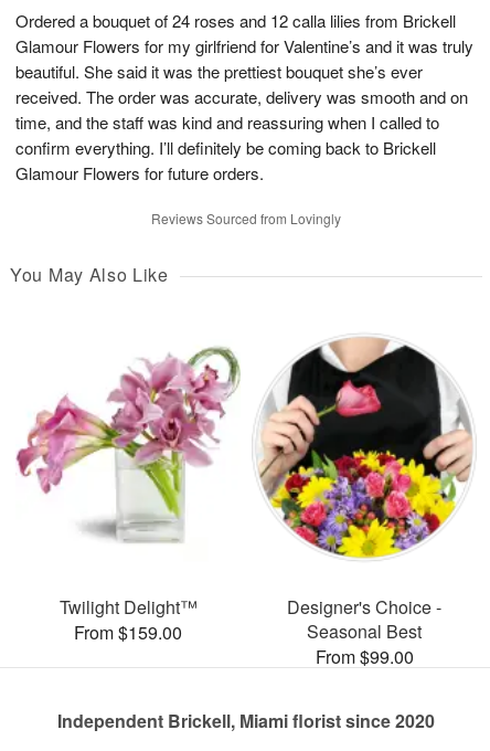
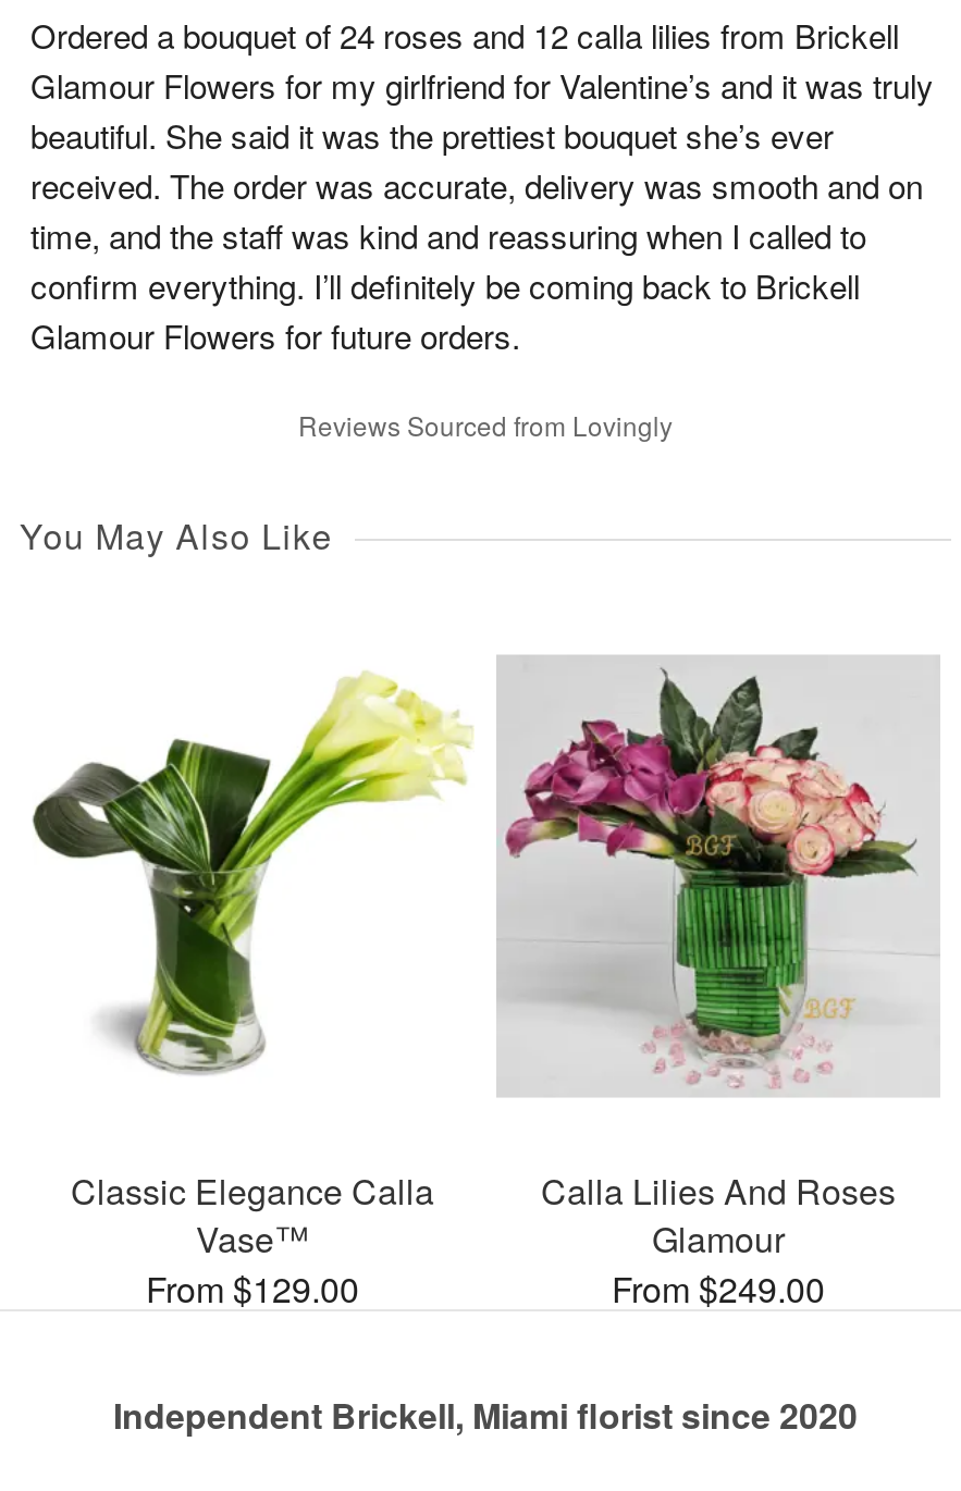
- [image]
- Designer's Choice -
- Seasonal Best
- From $99.00
+ [image]
+ Calla Lilies And Roses
+ Glamour
+ From $249.00

- [image]
+ [image]

- Twilight Delight™
- From $159.00
+ Classic Elegance Calla
+ Vase™
+ From $129.00
